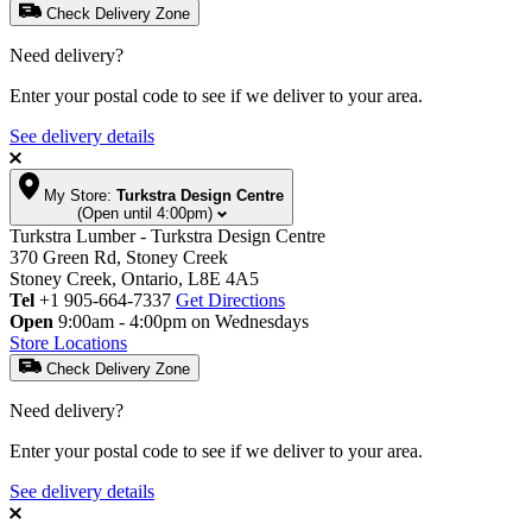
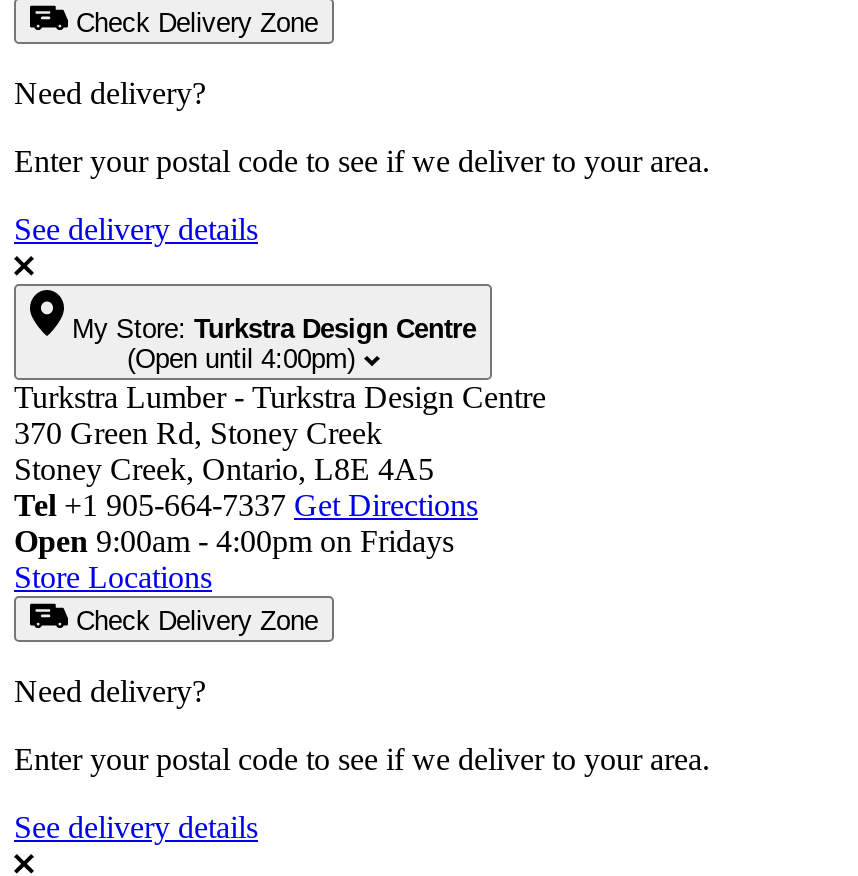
- Open 9:00am - 4:00pm on Wednesdays
+ Open 9:00am - 4:00pm on Fridays
